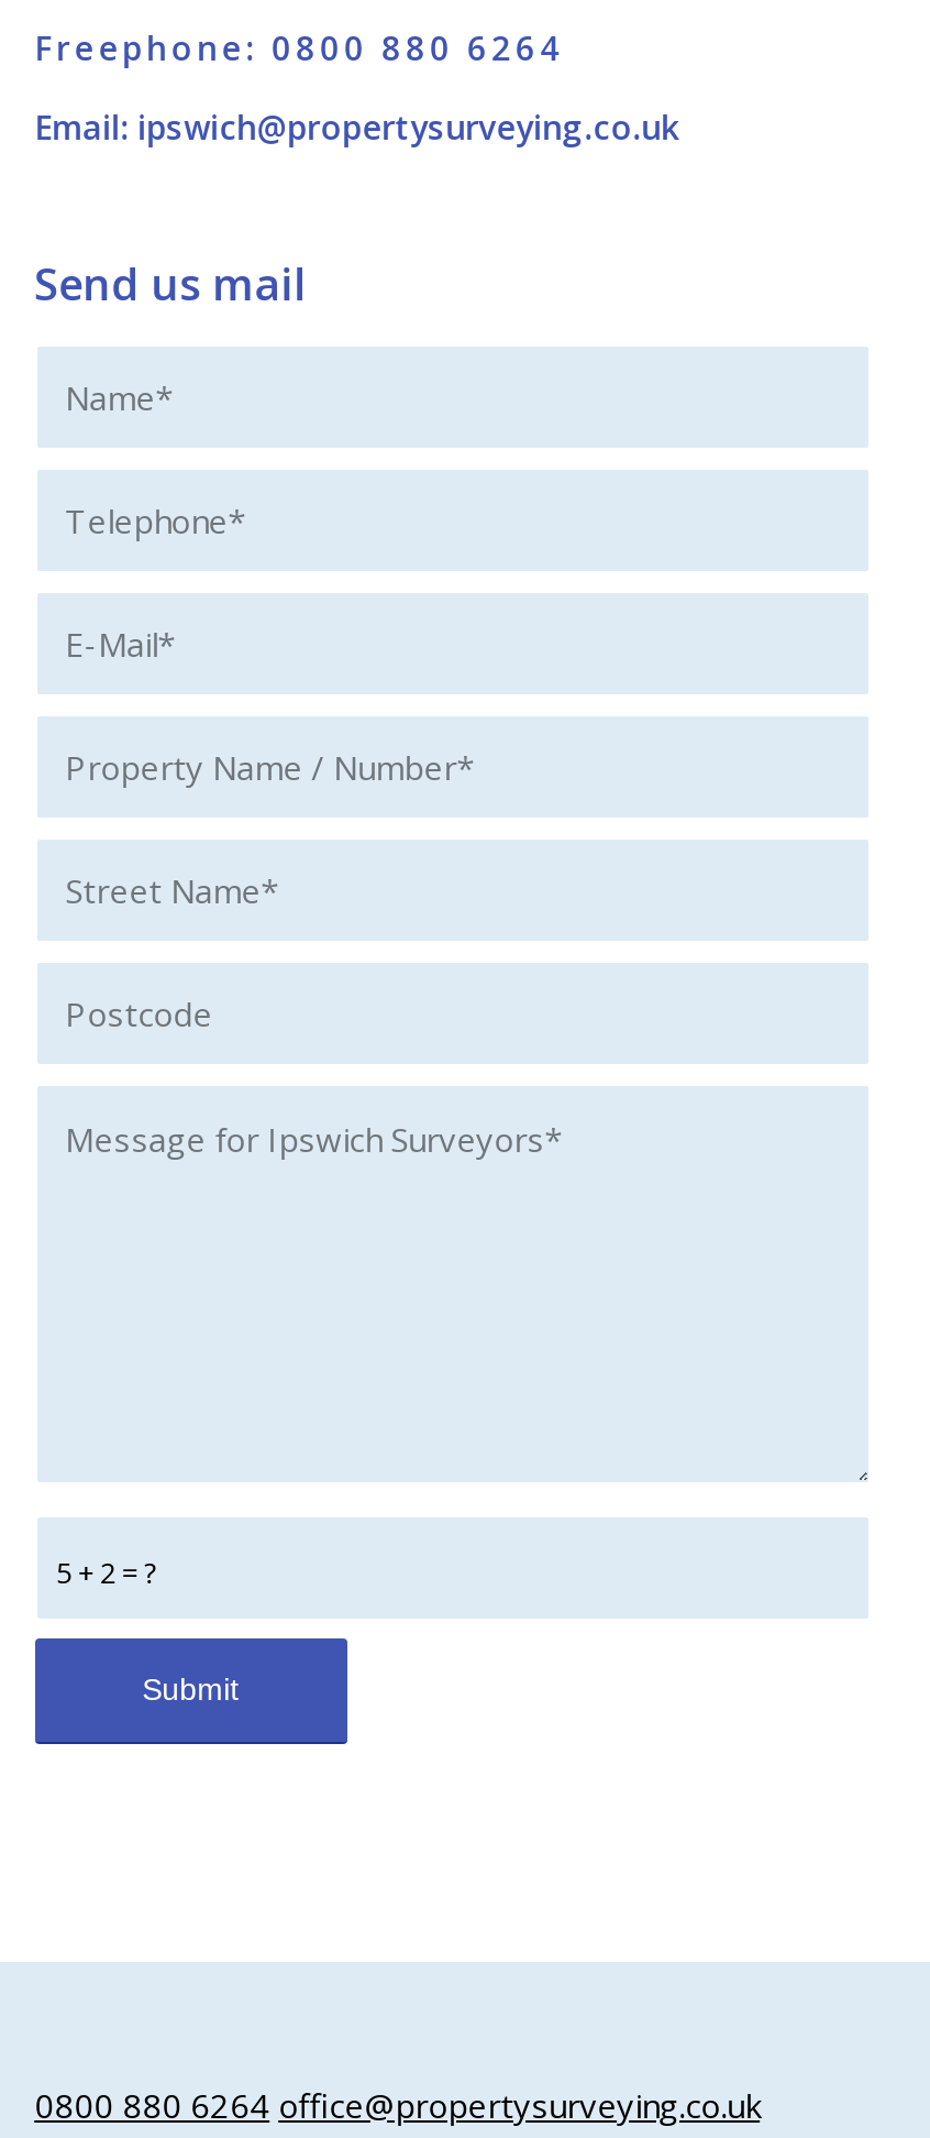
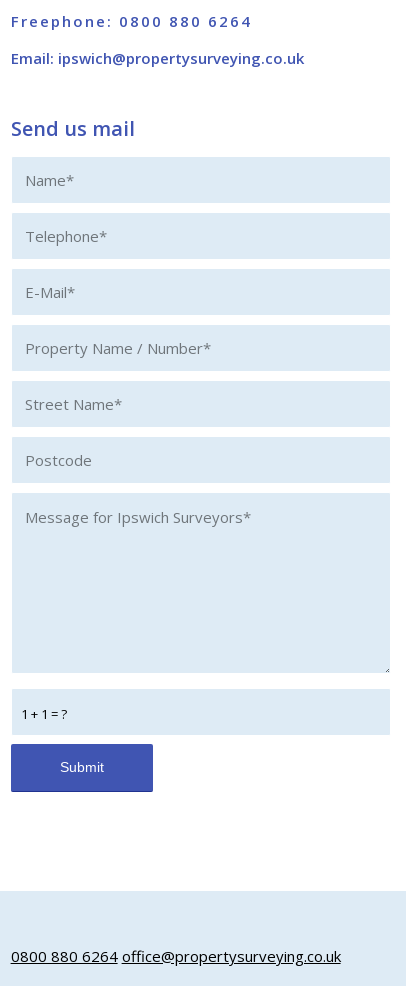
- 5 + 2 = ?
+ 1 + 1 = ?
